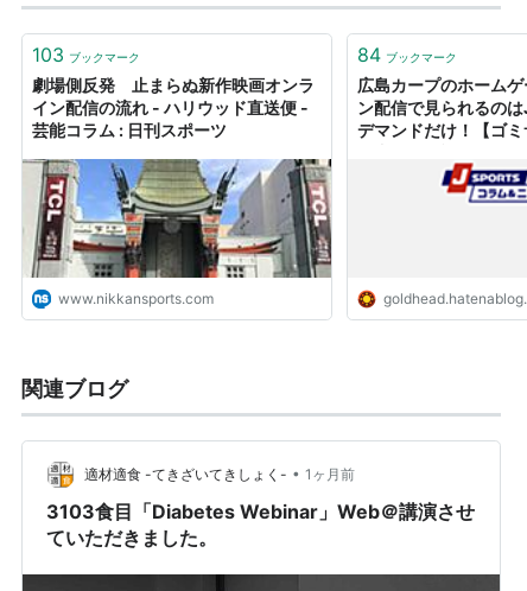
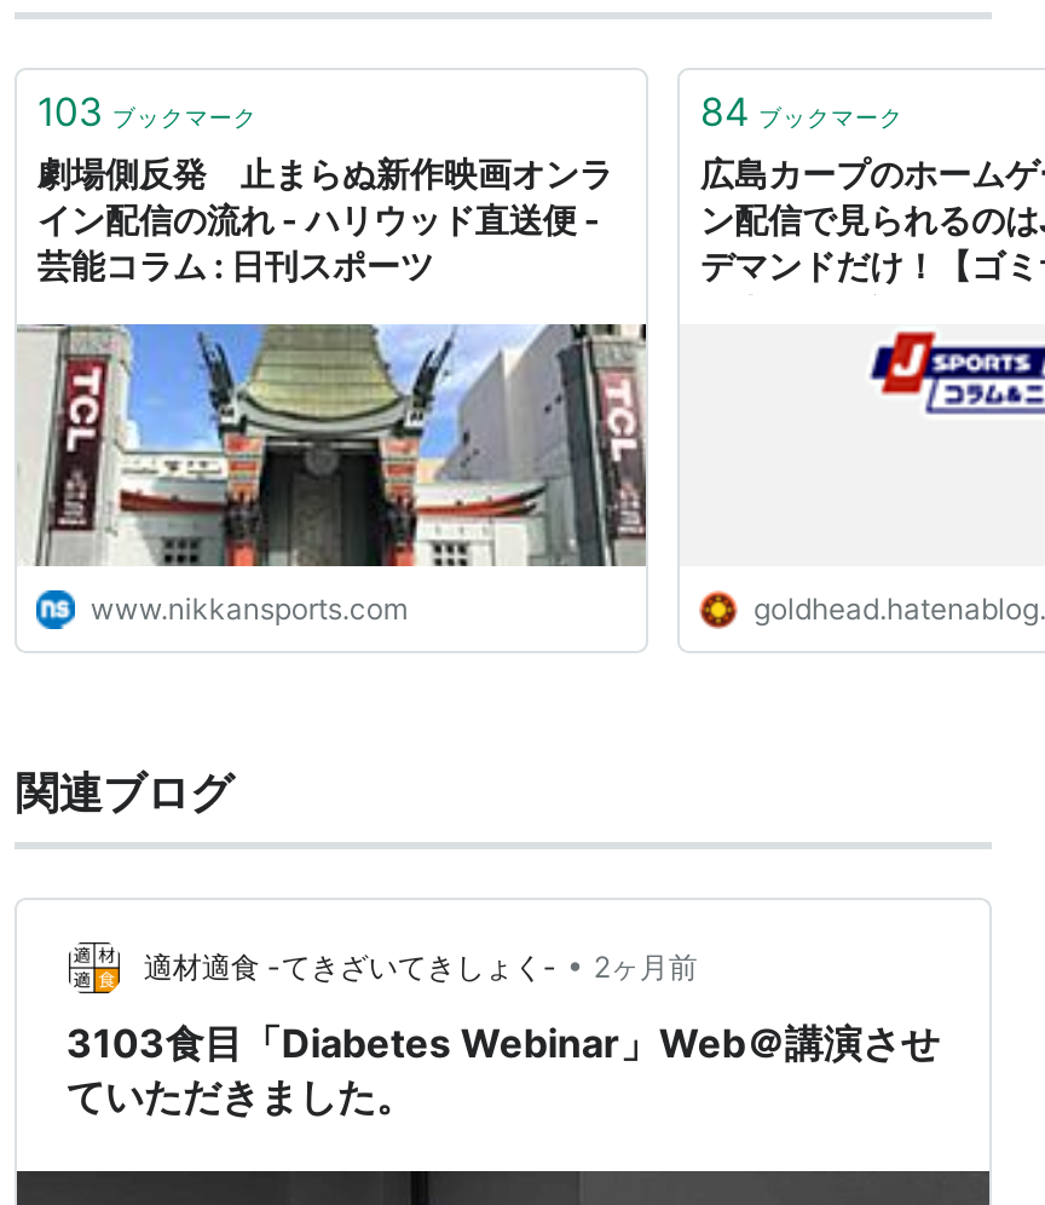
- 適材適食 -てきざいてきしょく- • 1ヶ月前
+ 適材適食 -てきざいてきしょく- • 2ヶ月前
